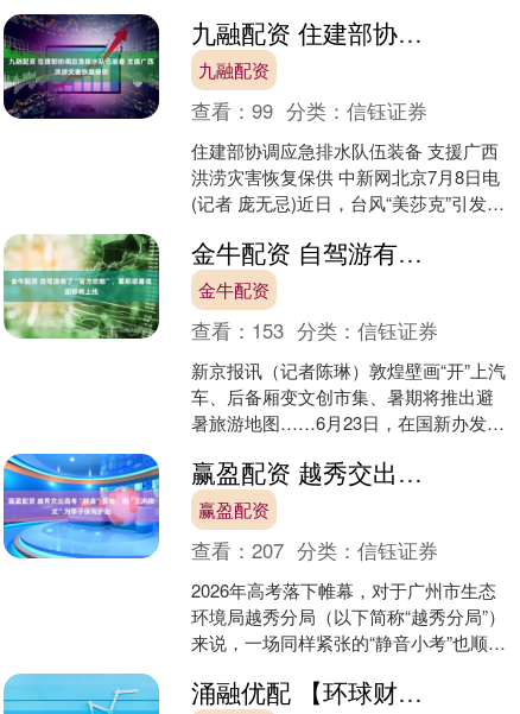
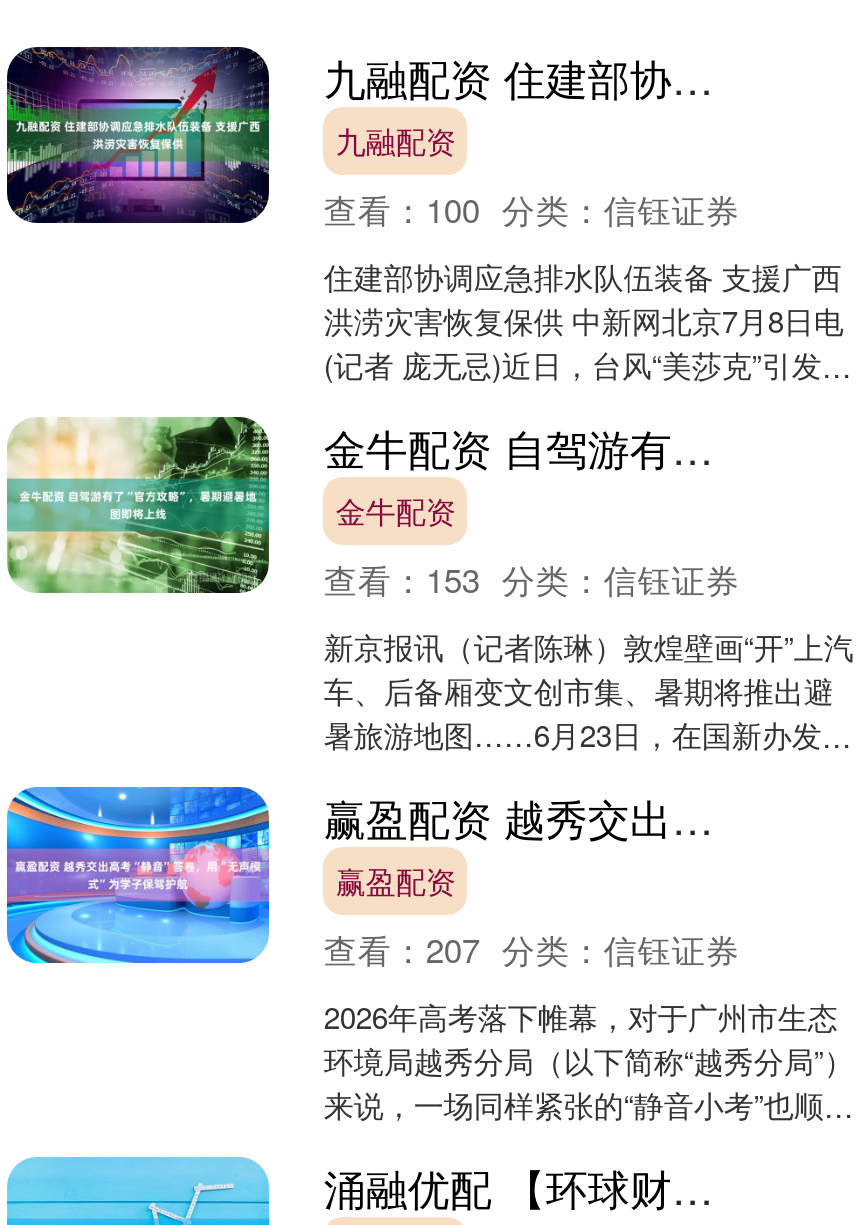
- 查看：99 分类：信钰证券
+ 查看：100 分类：信钰证券
